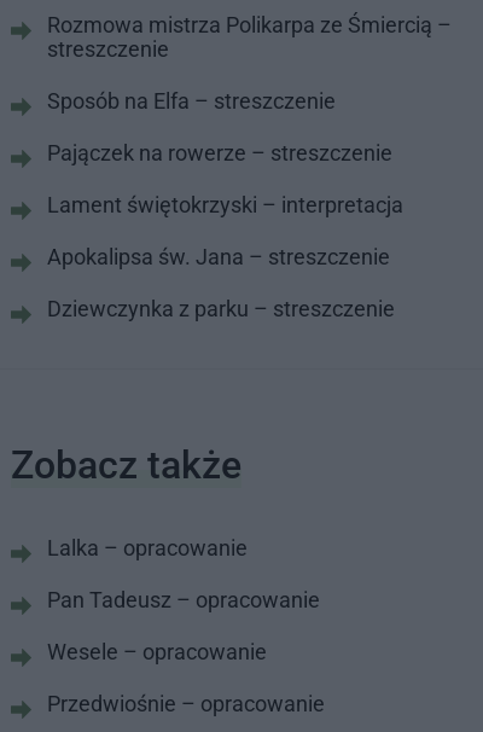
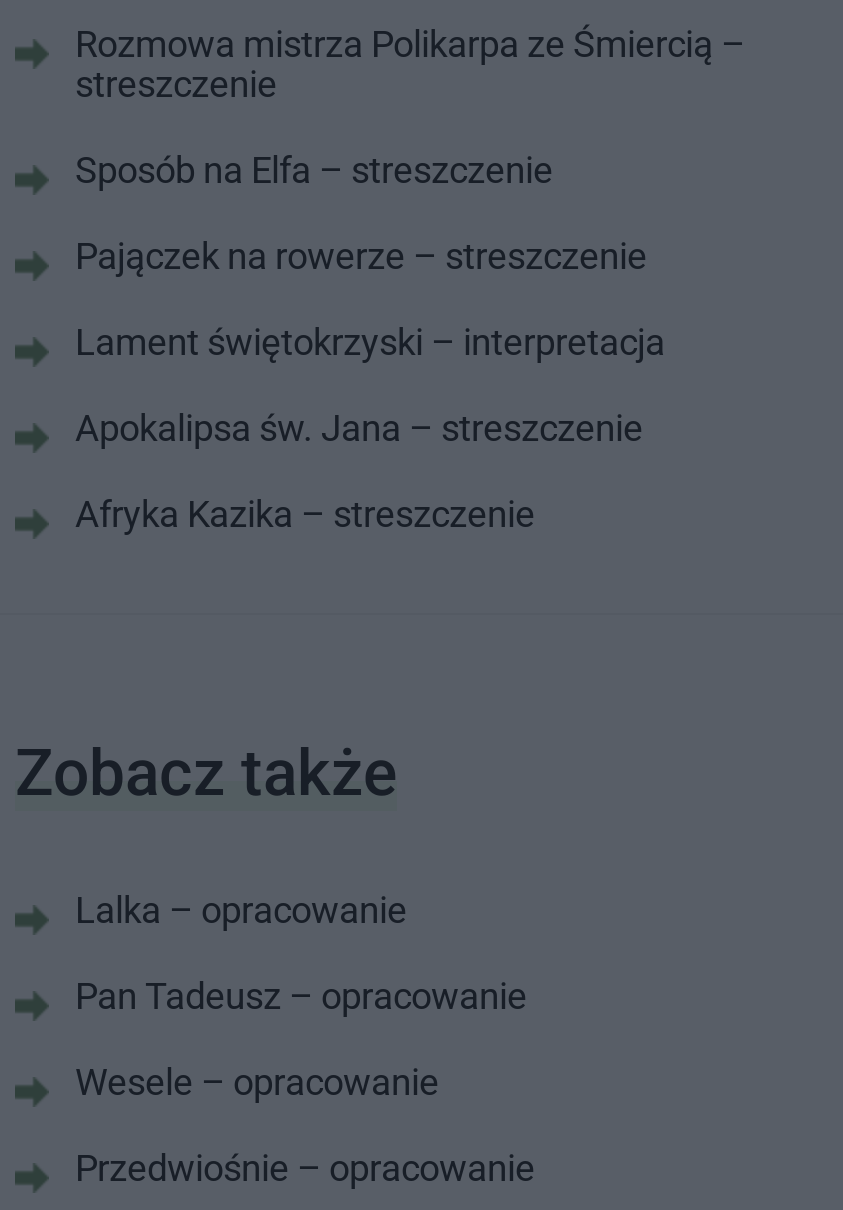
- Dziewczynka z parku – streszczenie
+ Afryka Kazika – streszczenie
